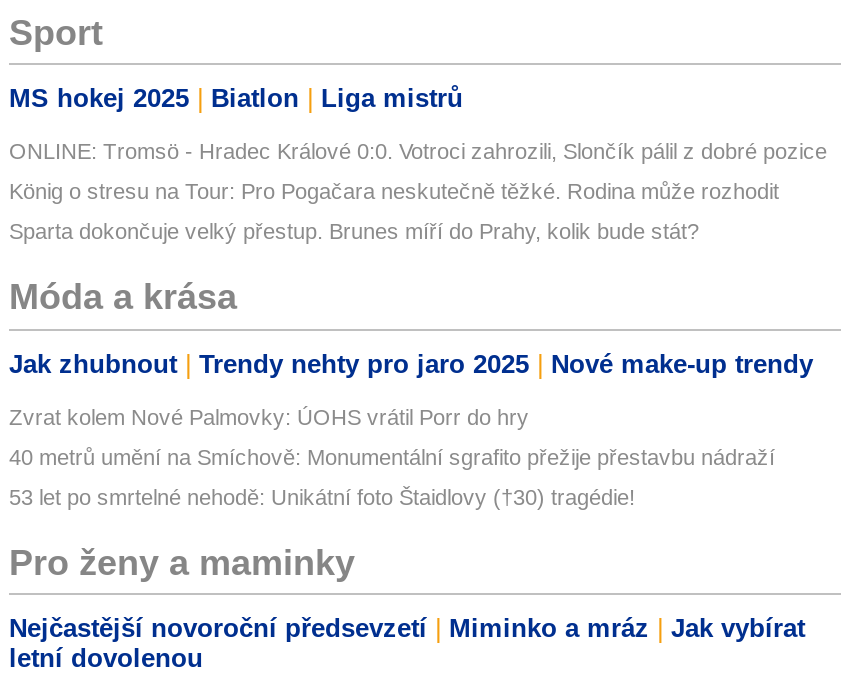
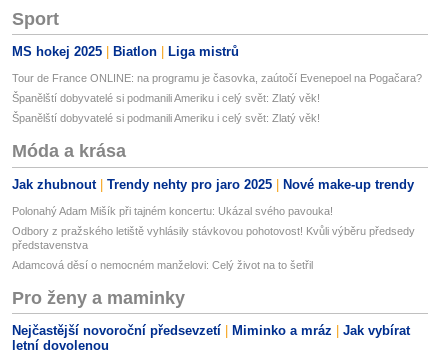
- ONLINE: Tromsö - Hradec Králové 0:0. Votroci zahrozili, Slončík pálil z dobré pozice
+ Tour de France ONLINE: na programu je časovka, zaútočí Evenepoel na Pogačara?

- König o stresu na Tour: Pro Pogačara neskutečně těžké. Rodina může rozhodit
+ Španělští dobyvatelé si podmanili Ameriku i celý svět: Zlatý věk!

- Sparta dokončuje velký přestup. Brunes míří do Prahy, kolik bude stát?
+ Španělští dobyvatelé si podmanili Ameriku i celý svět: Zlatý věk!

- Zvrat kolem Nové Palmovky: ÚOHS vrátil Porr do hry
+ Polonahý Adam Mišík při tajném koncertu: Ukázal svého pavouka!

- 40 metrů umění na Smíchově: Monumentální sgrafito přežije přestavbu nádraží
+ Odbory z pražského letiště vyhlásily stávkovou pohotovost! Kvůli výběru předsedy
+ představenstva

- 53 let po smrtelné nehodě: Unikátní foto Štaidlovy (†30) tragédie!
+ Adamcová děsí o nemocném manželovi: Celý život na to šetřil
